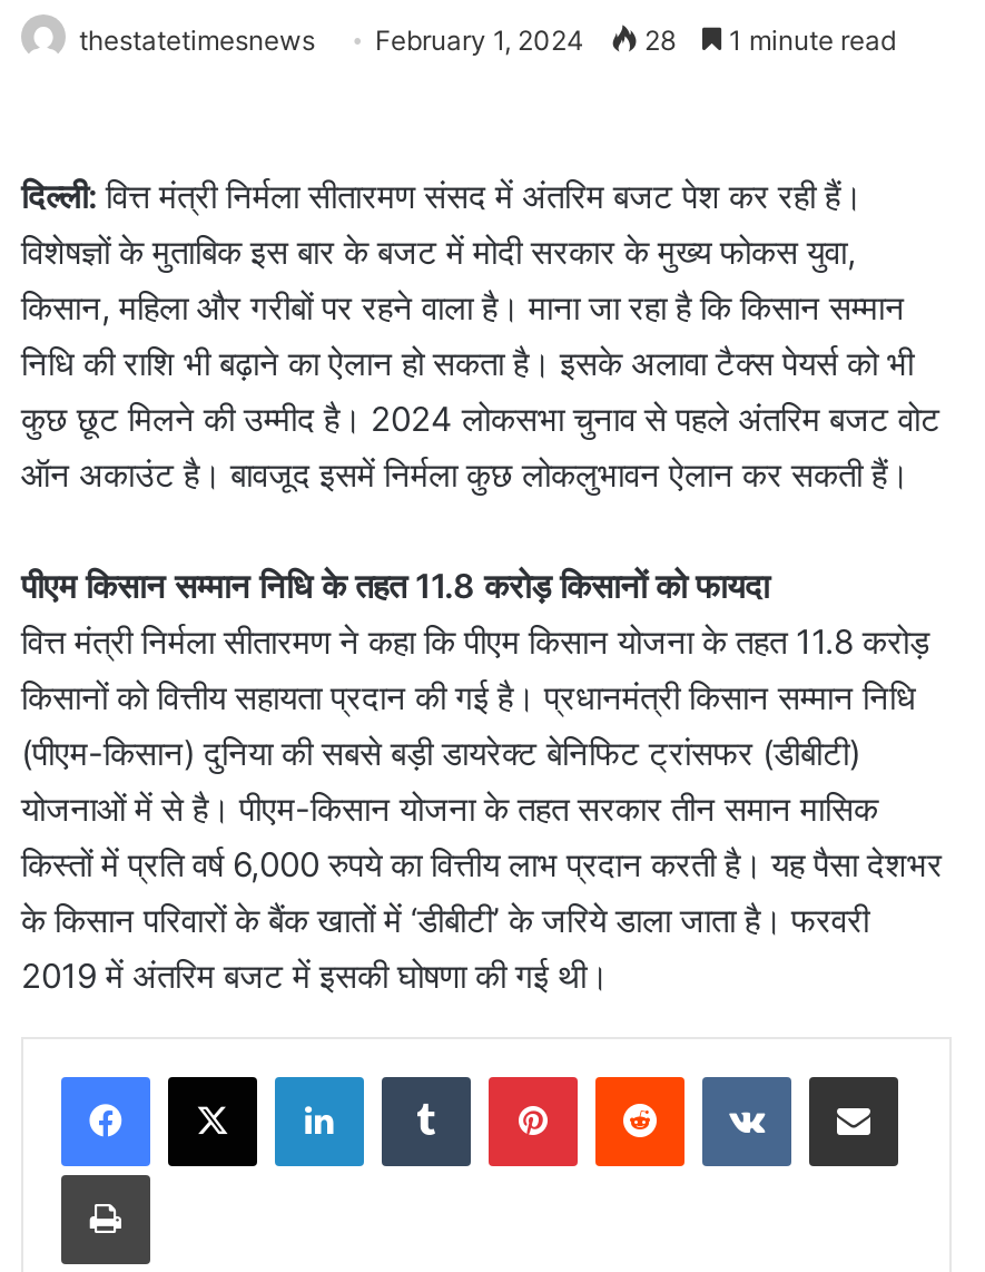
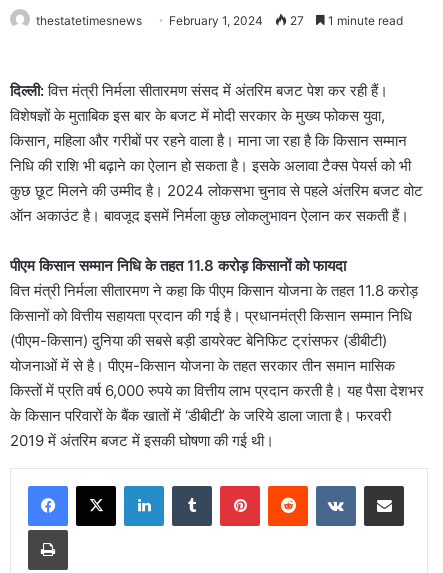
- thestatetimesnews February 1, 2024 28 1 minute read
+ thestatetimesnews February 1, 2024 27 1 minute read
